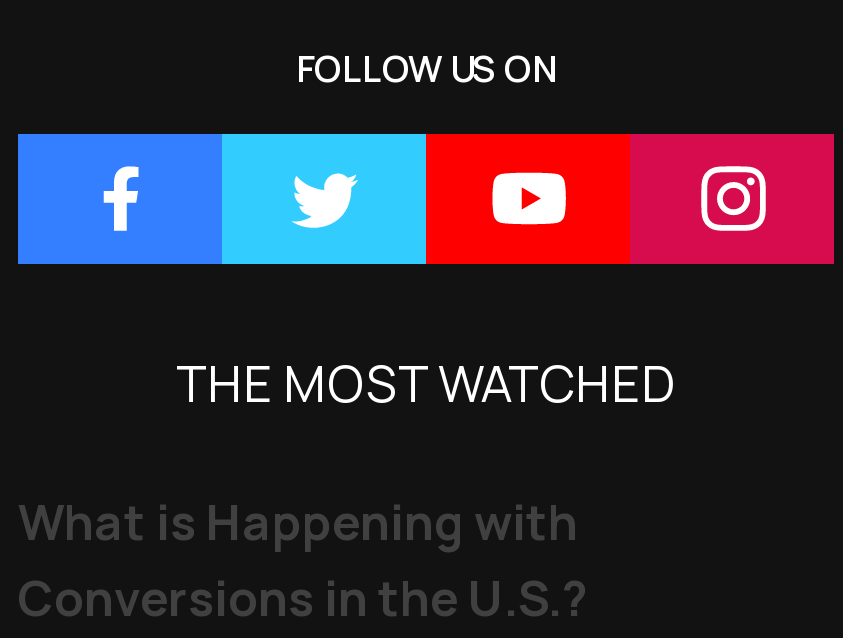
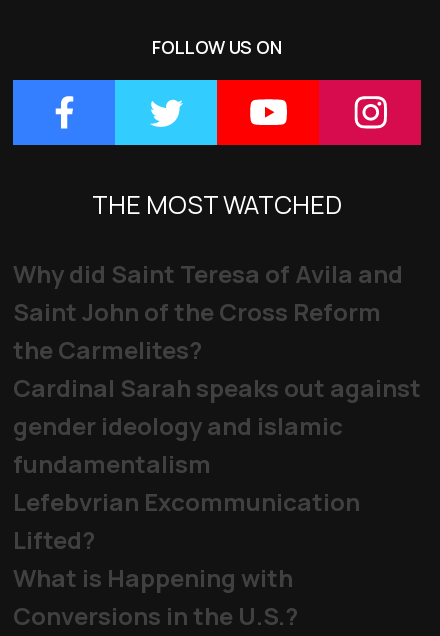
+ Why did Saint Teresa of Avila and
+ Saint John of the Cross Reform
+ the Carmelites?
+ Cardinal Sarah speaks out against
+ gender ideology and islamic
+ fundamentalism
+ Lefebvrian Excommunication
+ Lifted?
